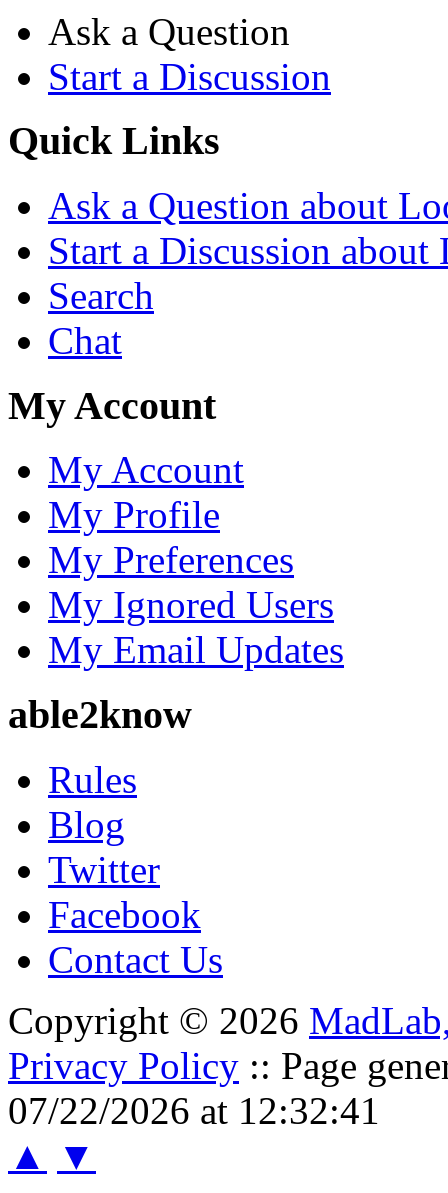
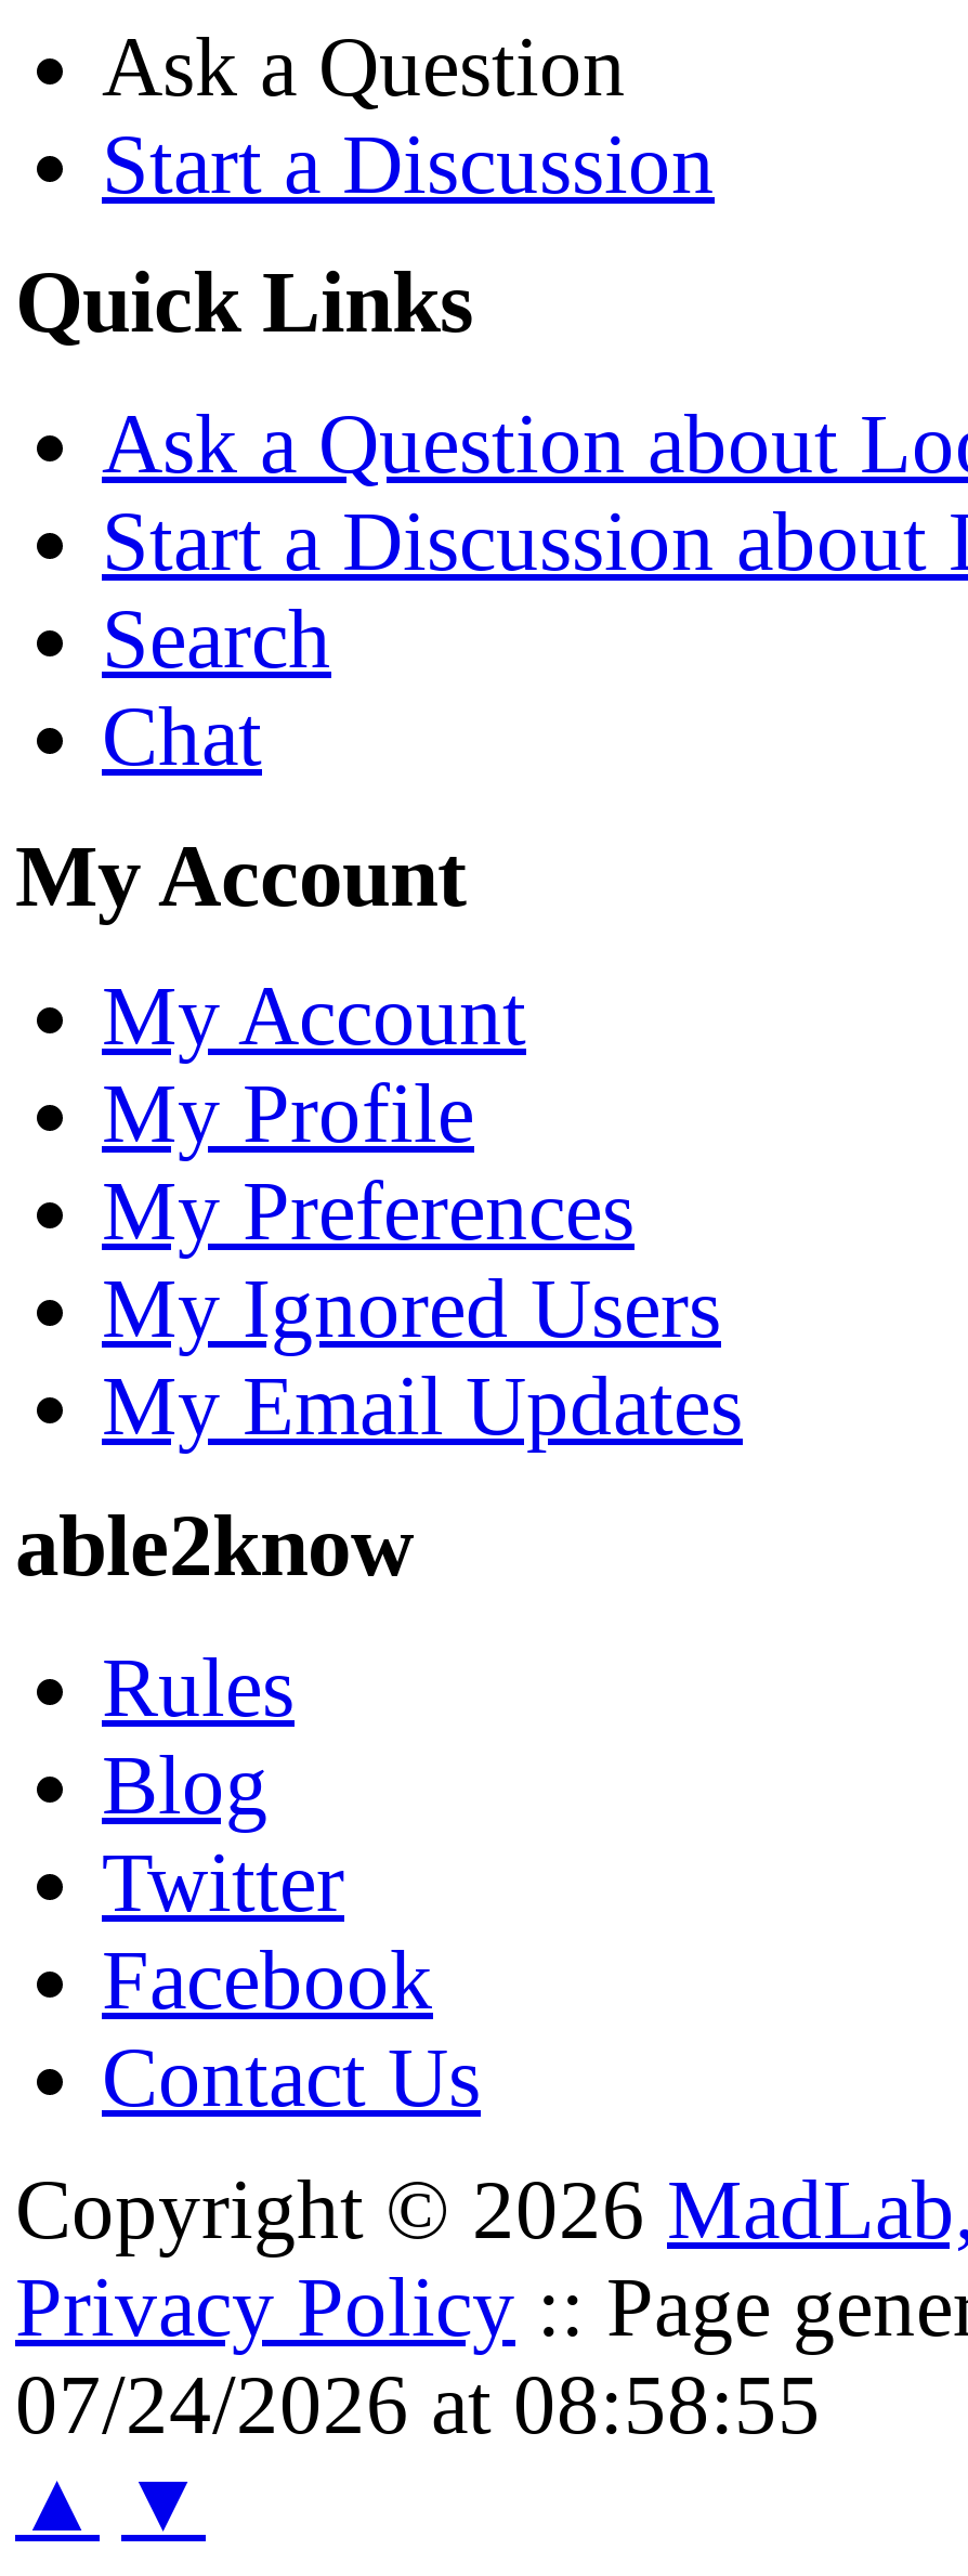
- 07/22/2026 at 12:32:41
+ 07/24/2026 at 08:58:55
